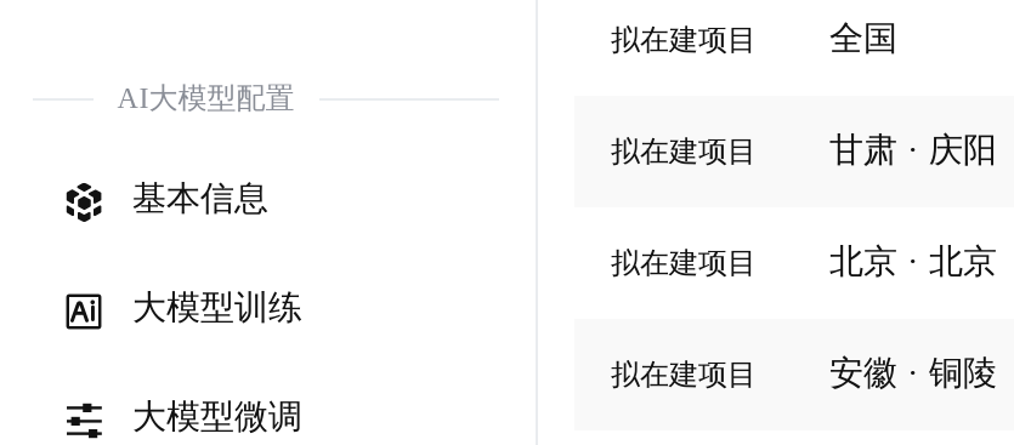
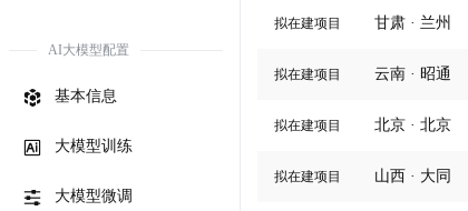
- 全国
+ 甘肃 · 兰州

- 甘肃 · 庆阳
+ 云南 · 昭通

- 安徽 · 铜陵
+ 山西 · 大同
